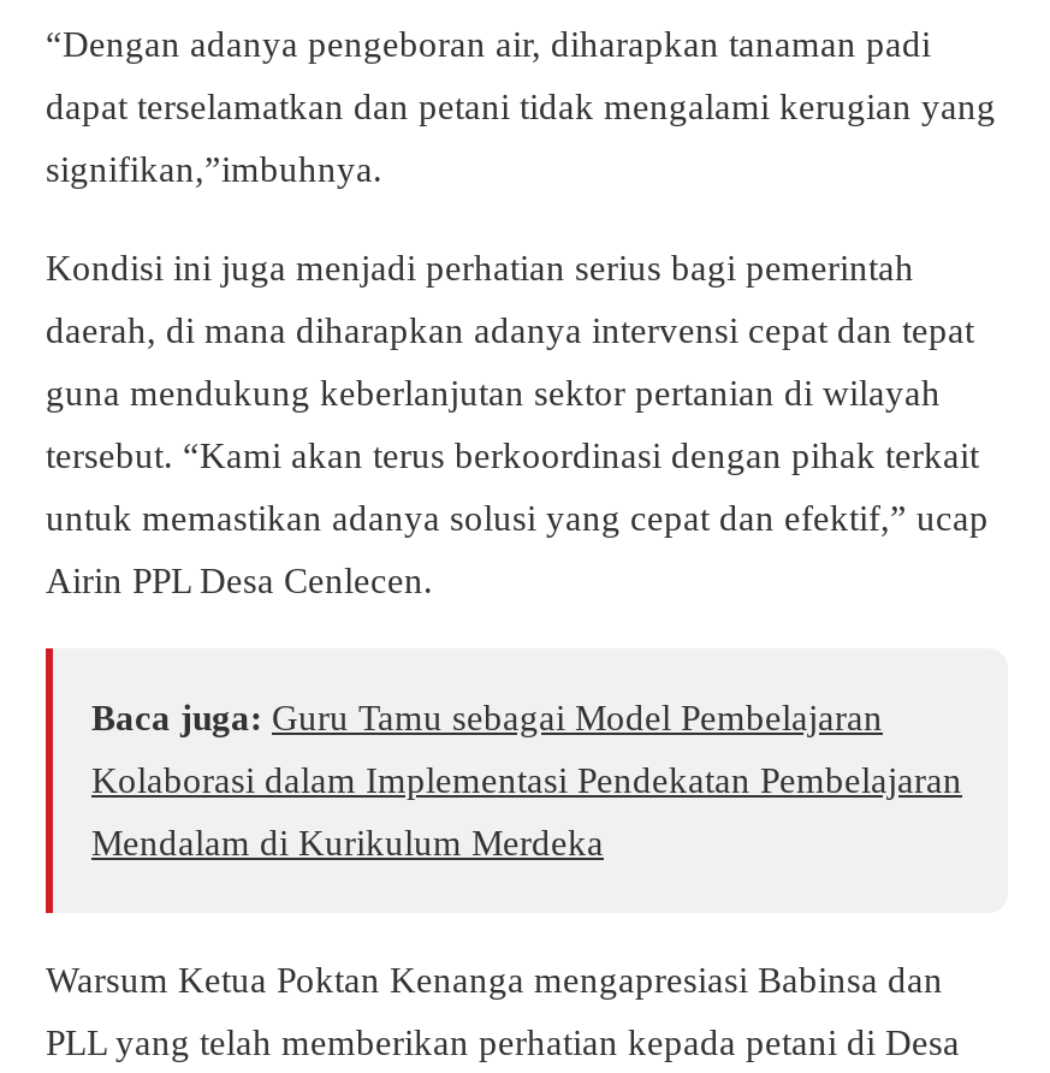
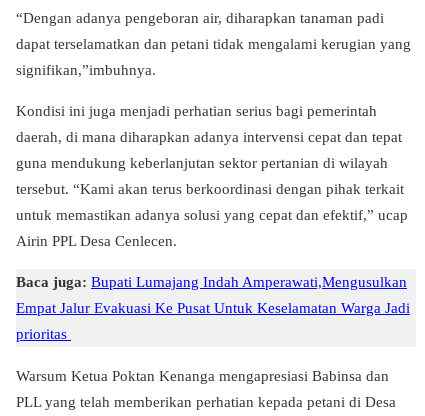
- Baca juga: Guru Tamu sebagai Model Pembelajaran
+ Baca juga: Bupati Lumajang Indah Amperawati,Mengusulkan

- Kolaborasi dalam Implementasi Pendekatan Pembelajaran
+ Empat Jalur Evakuasi Ke Pusat Untuk Keselamatan Warga Jadi

- Mendalam di Kurikulum Merdeka
+ prioritas
